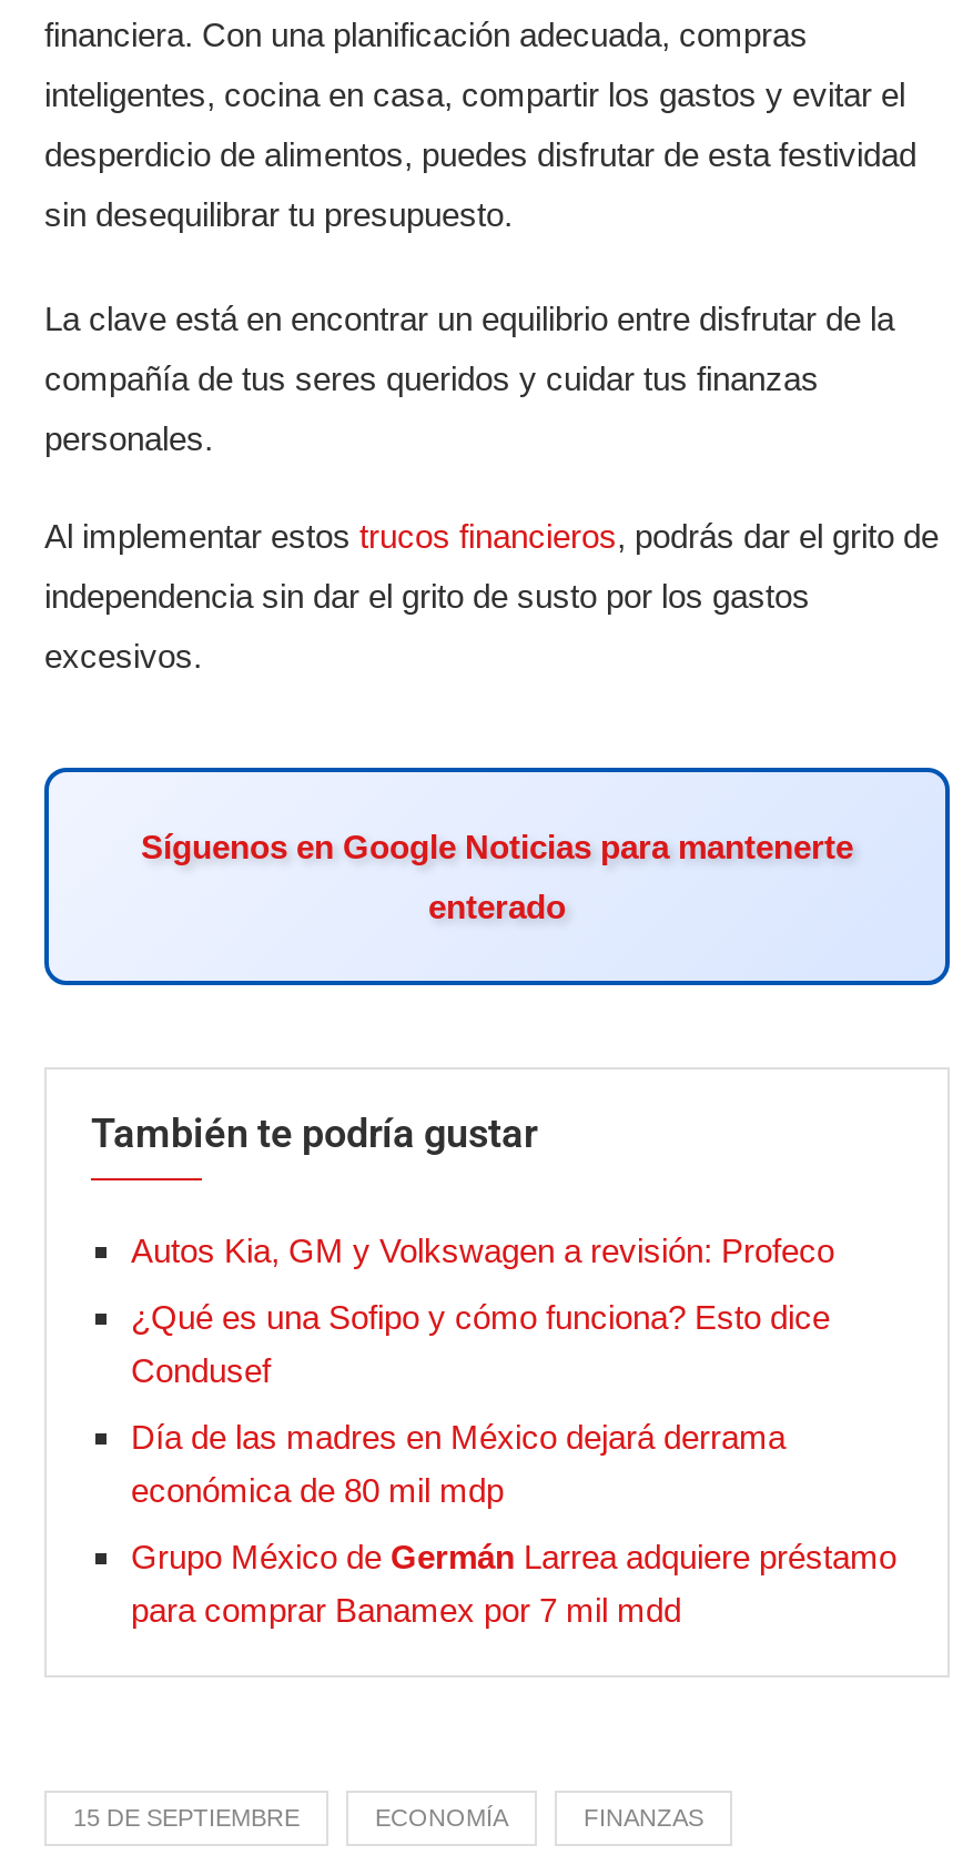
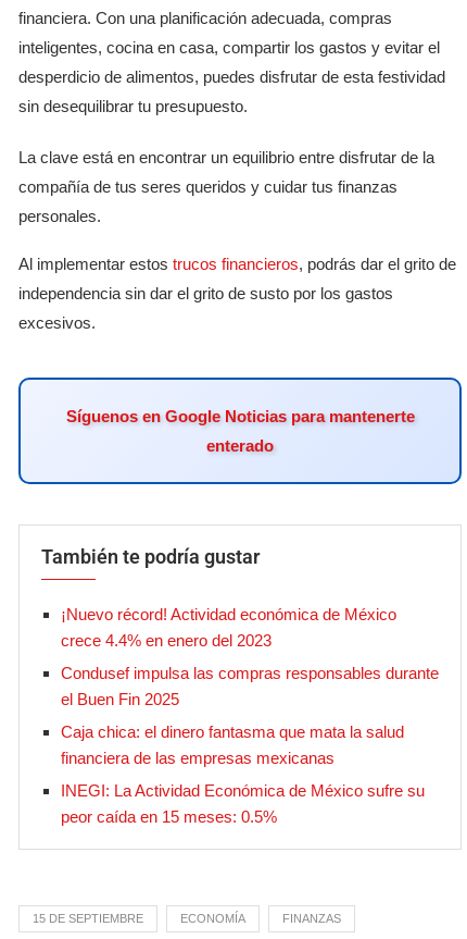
- Autos Kia, GM y Volkswagen a revisión: Profeco
+ ¡Nuevo récord! Actividad económica de México
+ crece 4.4% en enero del 2023

- ¿Qué es una Sofipo y cómo funciona? Esto dice
- Condusef
+ Condusef impulsa las compras responsables durante
+ el Buen Fin 2025

- Día de las madres en México dejará derrama
- económica de 80 mil mdp
+ Caja chica: el dinero fantasma que mata la salud
+ financiera de las empresas mexicanas

- Grupo México de Germán Larrea adquiere préstamo
- para comprar Banamex por 7 mil mdd
+ INEGI: La Actividad Económica de México sufre su
+ peor caída en 15 meses: 0.5%
